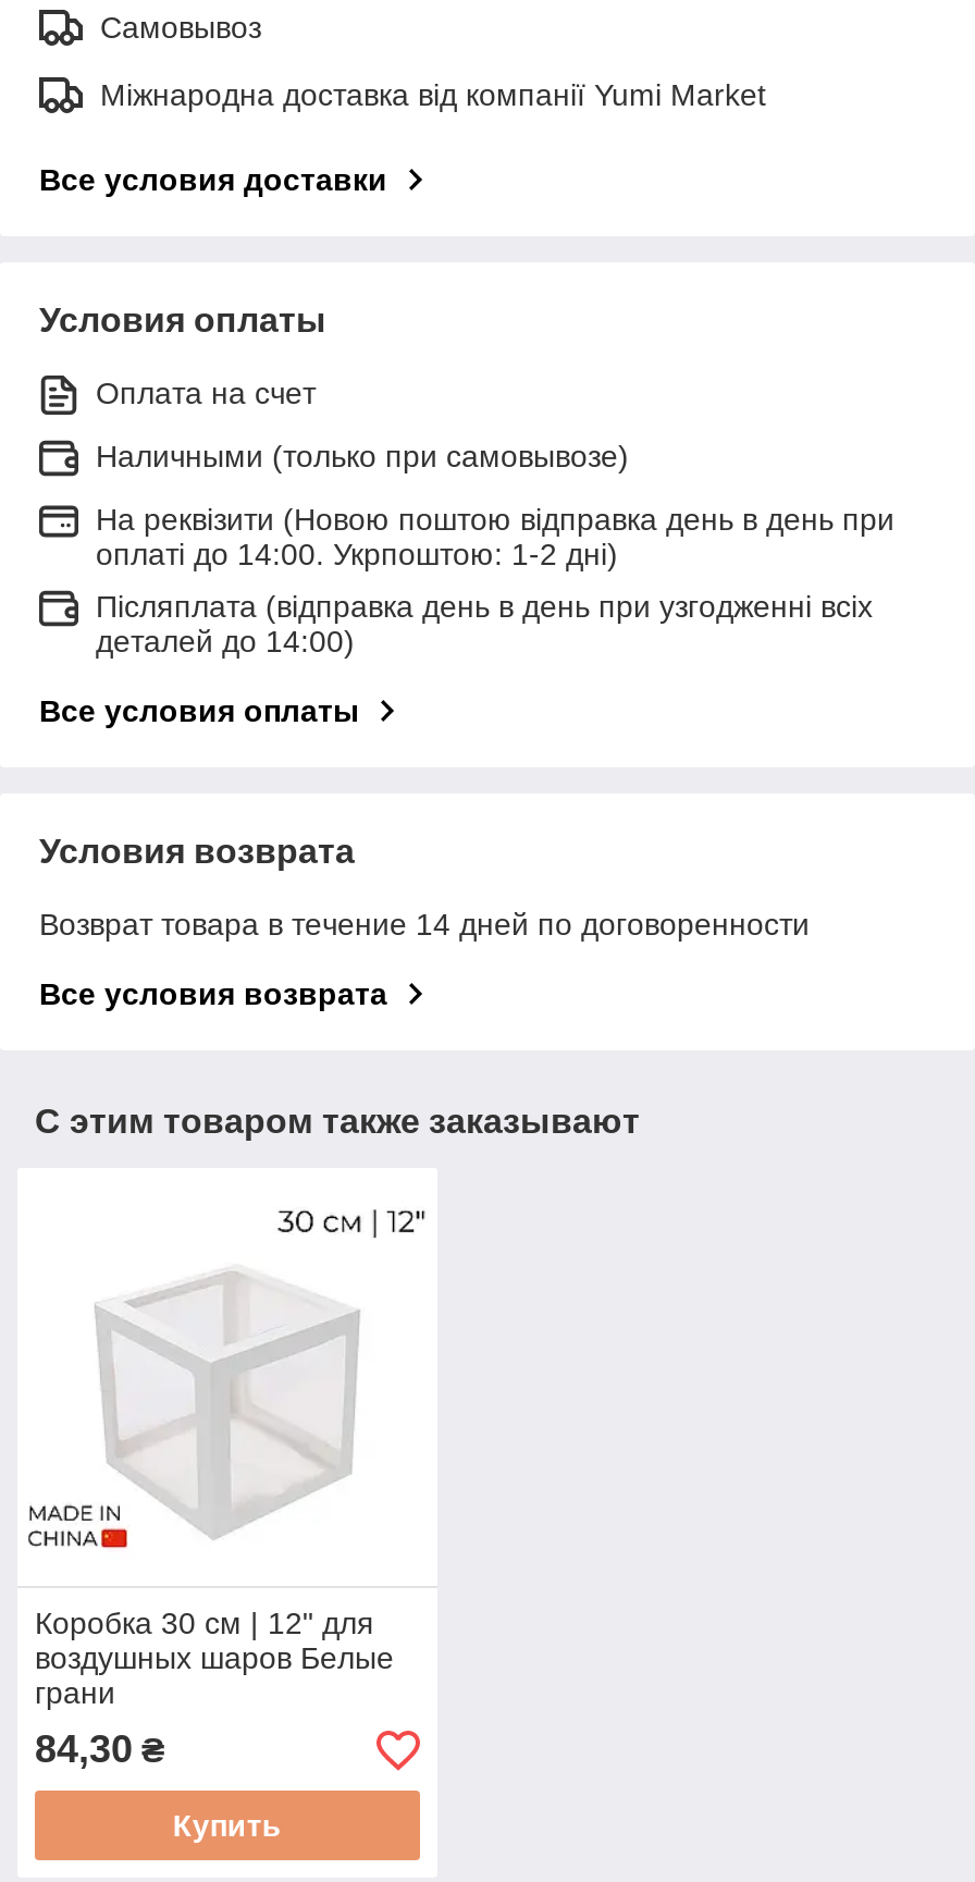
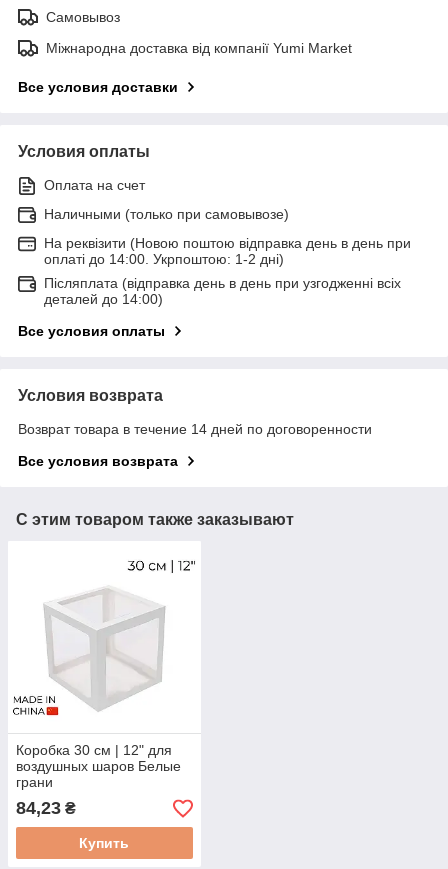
- 84,30 ₴
+ 84,23 ₴
